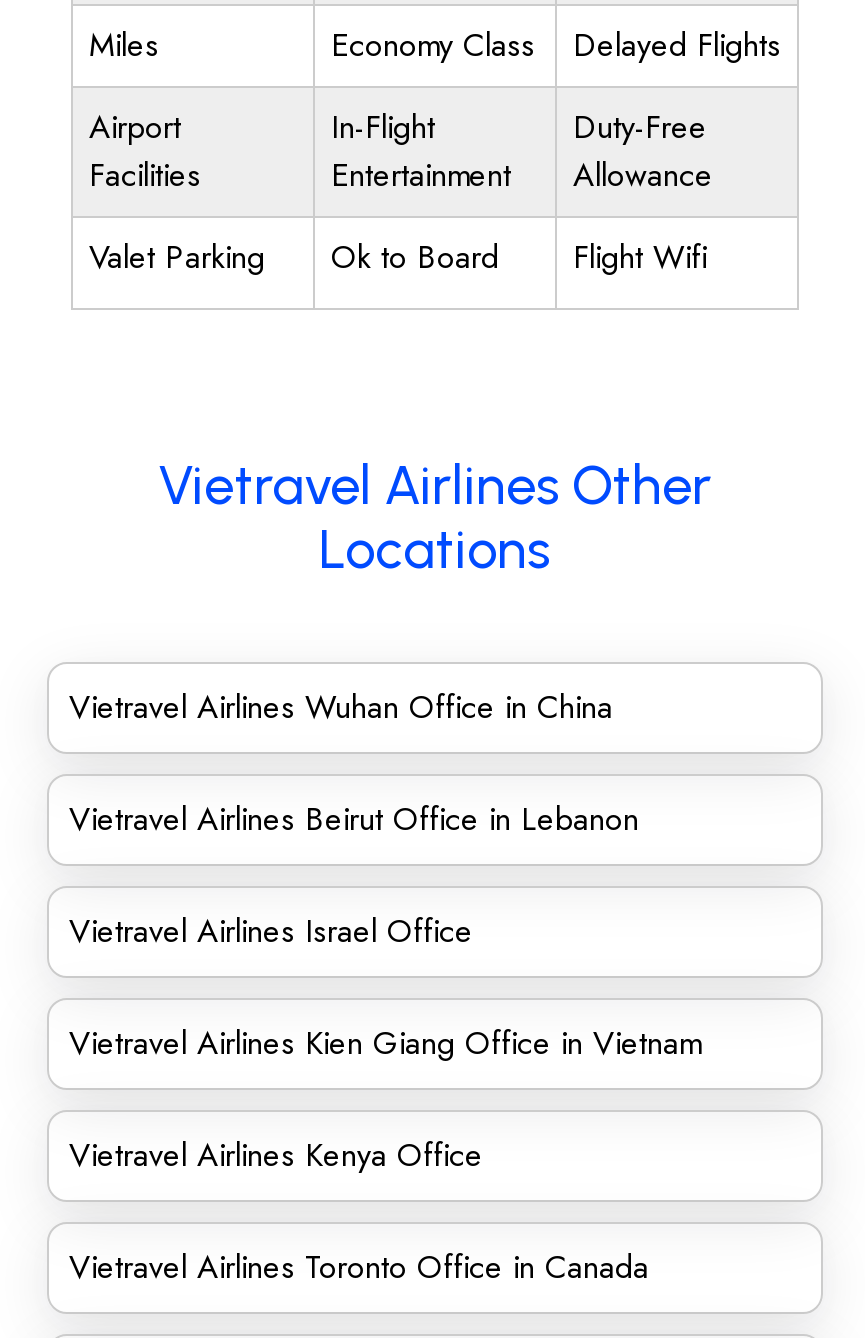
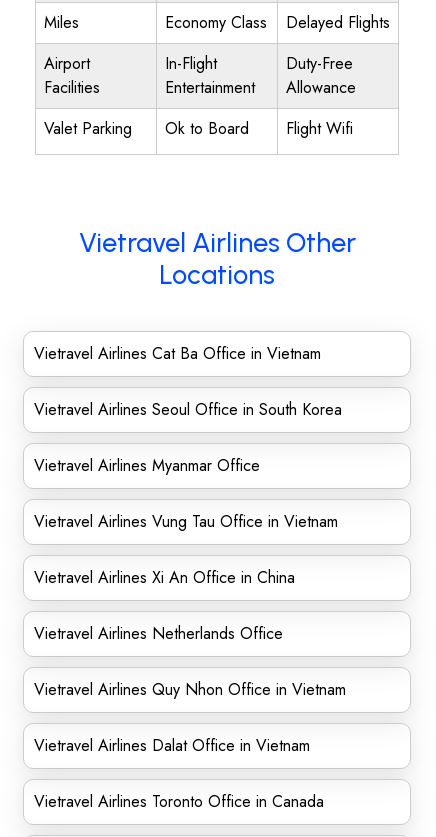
- Vietravel Airlines Wuhan Office in China
- Vietravel Airlines Beirut Office in Lebanon
- Vietravel Airlines Israel Office
- Vietravel Airlines Kien Giang Office in Vietnam
- Vietravel Airlines Kenya Office
+ Vietravel Airlines Cat Ba Office in Vietnam
+ Vietravel Airlines Seoul Office in South Korea
+ Vietravel Airlines Myanmar Office
+ Vietravel Airlines Vung Tau Office in Vietnam
+ Vietravel Airlines Xi An Office in China
+ Vietravel Airlines Netherlands Office
+ Vietravel Airlines Quy Nhon Office in Vietnam
+ Vietravel Airlines Dalat Office in Vietnam
